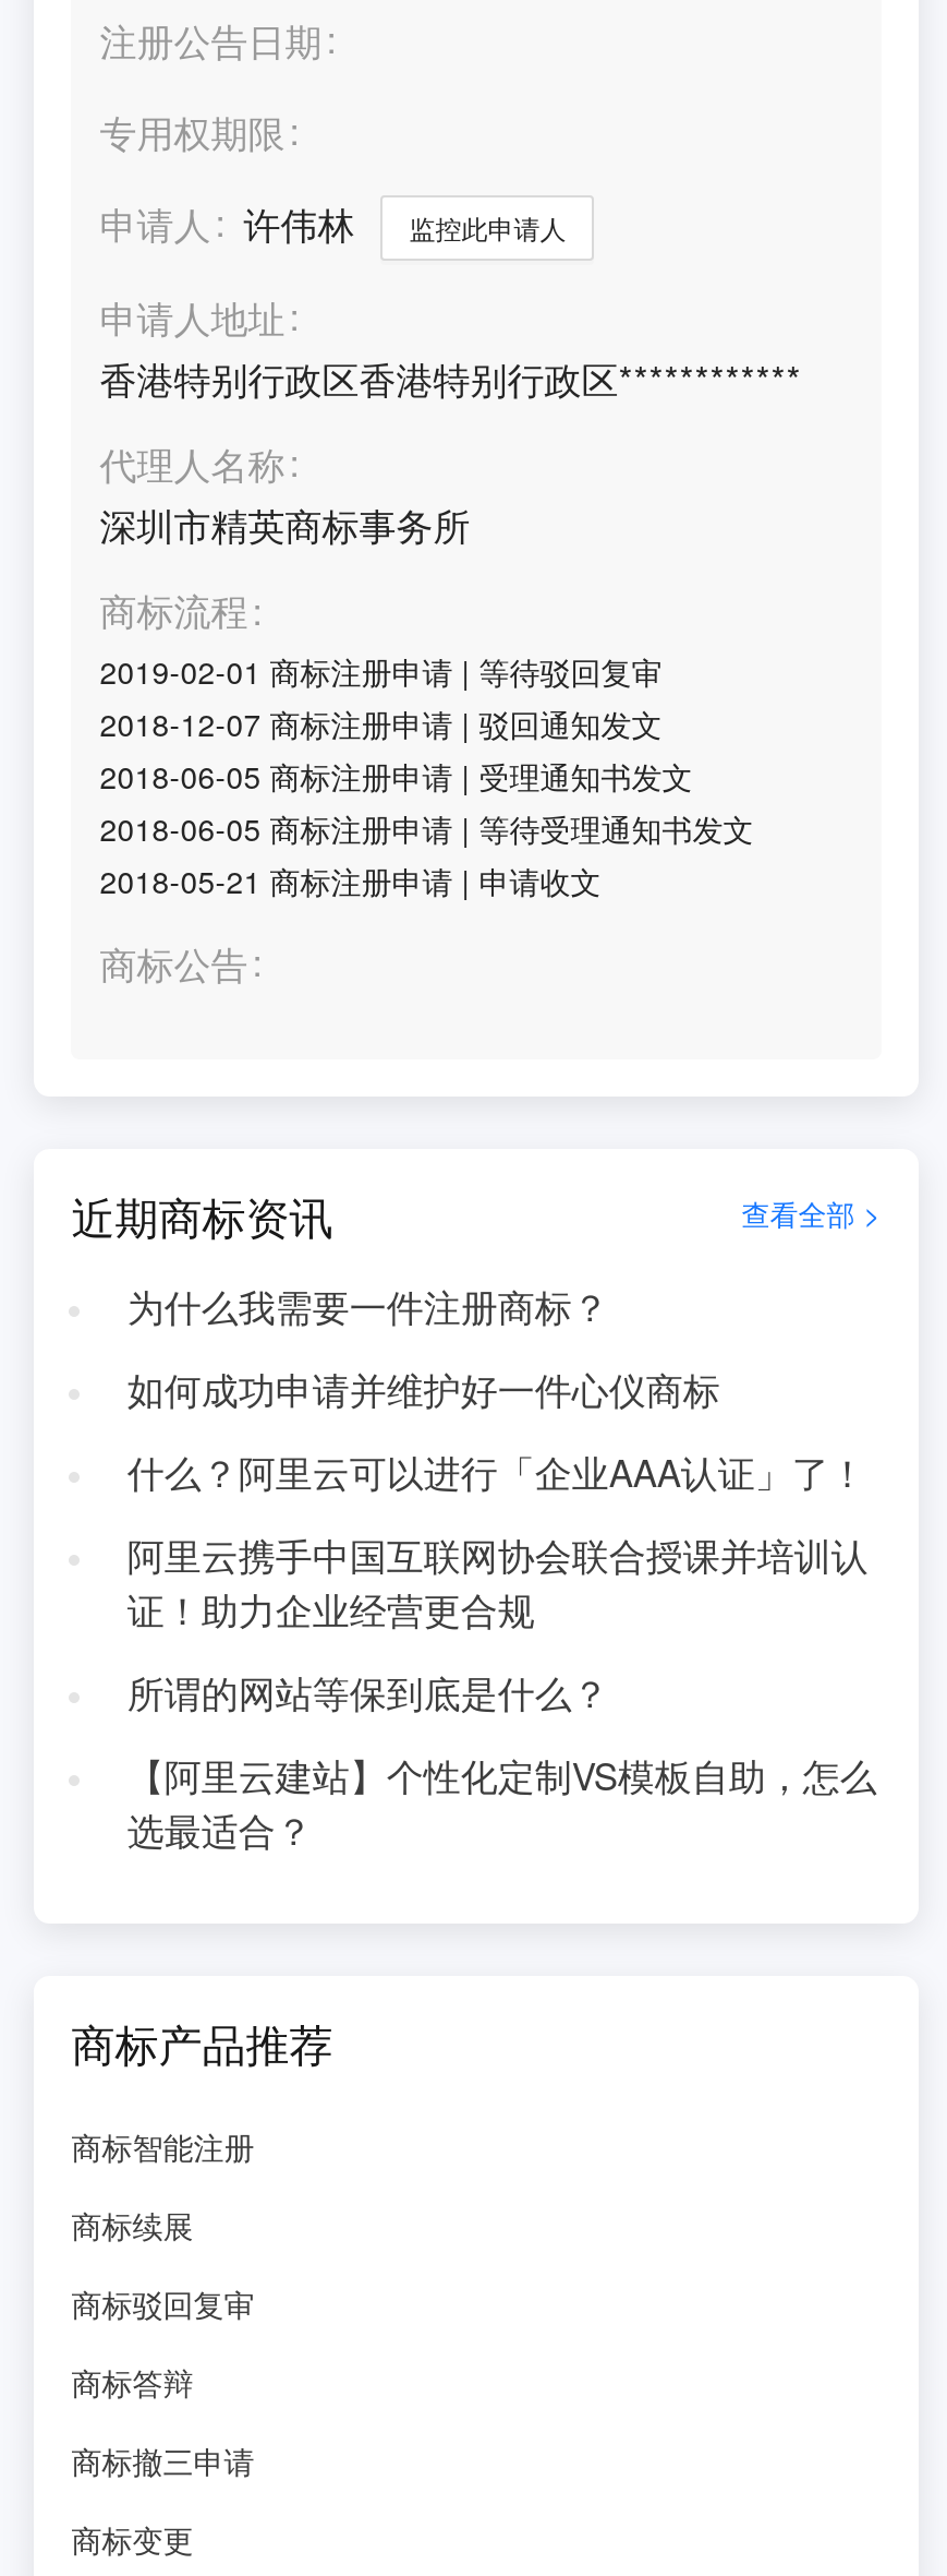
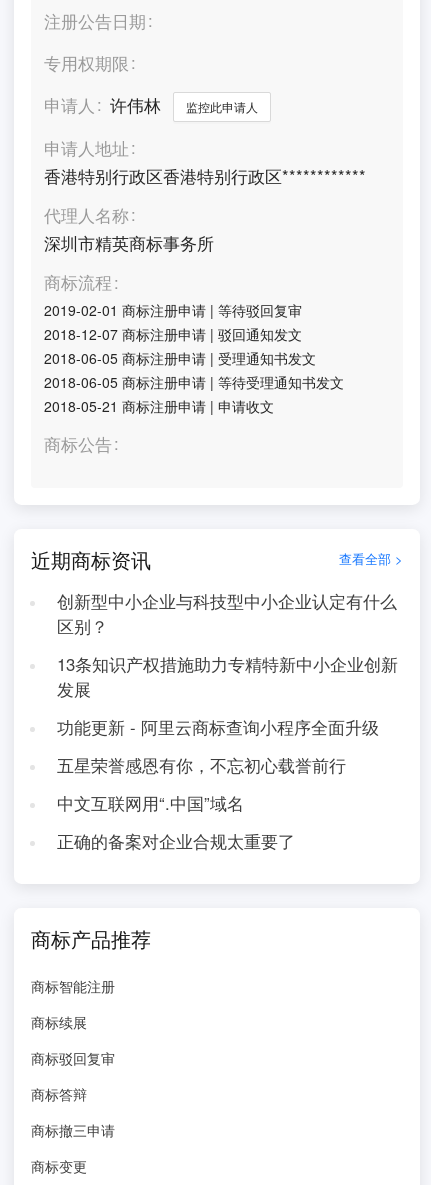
- 为什么我需要一件注册商标？
+ 创新型中小企业与科技型中小企业认定有什么
+ 区别？

- 如何成功申请并维护好一件心仪商标
+ 13条知识产权措施助力专精特新中小企业创新
+ 发展

- 什么？阿里云可以进行「企业AAA认证」了！
+ 功能更新 - 阿里云商标查询小程序全面升级

- 阿里云携手中国互联网协会联合授课并培训认
- 证！助力企业经营更合规
+ 五星荣誉感恩有你，不忘初心载誉前行

- 所谓的网站等保到底是什么？
+ 中文互联网用“.中国”域名

- 【阿里云建站】个性化定制VS模板自助，怎么
- 选最适合？
+ 正确的备案对企业合规太重要了
